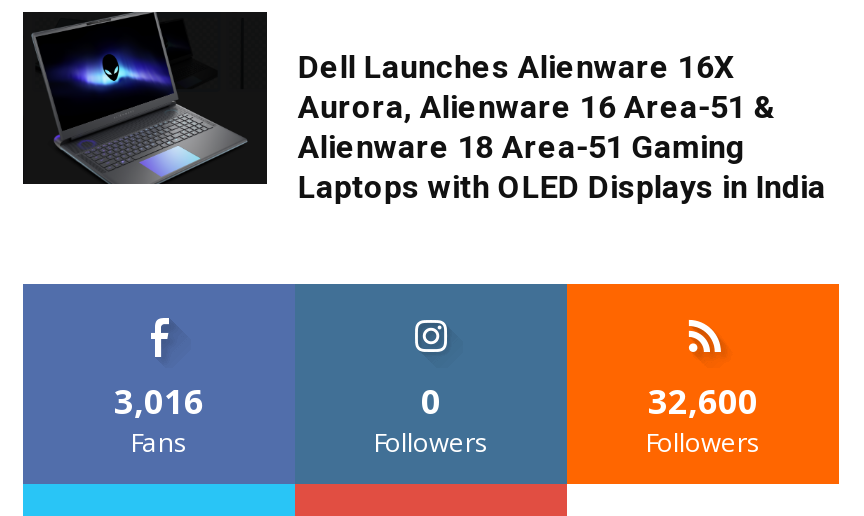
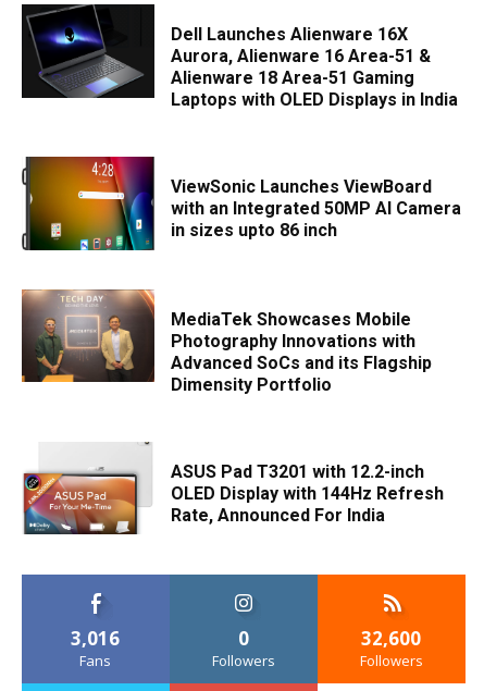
+ [image]
+ MediaTek Showcases Mobile
+ Photography Innovations with
+ Advanced SoCs and its Flagship
+ Dimensity Portfolio

+ [image]
+ ViewSonic Launches ViewBoard
+ with an Integrated 50MP AI Camera
+ in sizes upto 86 inch

+ [image]
+ ASUS Pad T3201 with 12.2-inch
+ OLED Display with 144Hz Refresh
+ Rate, Announced For India
